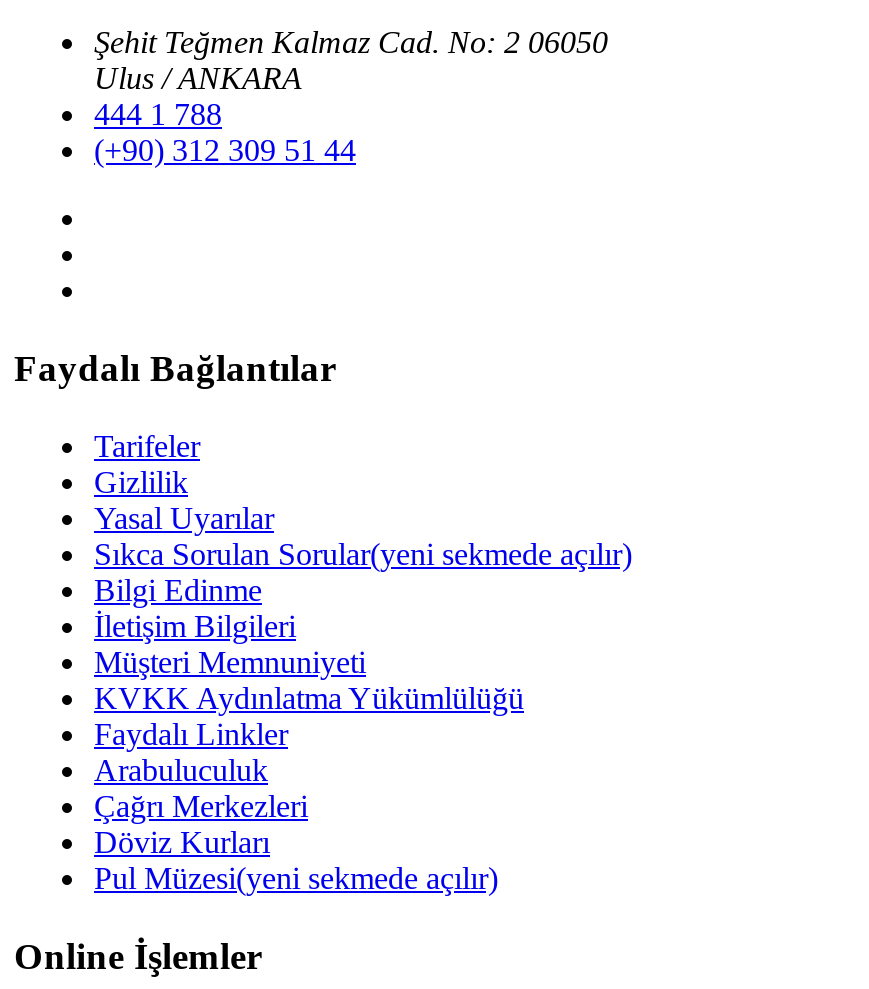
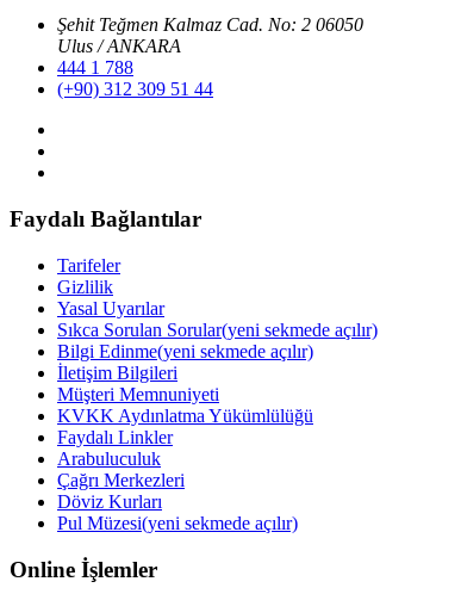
- Bilgi Edinme
+ Bilgi Edinme(yeni sekmede açılır)
